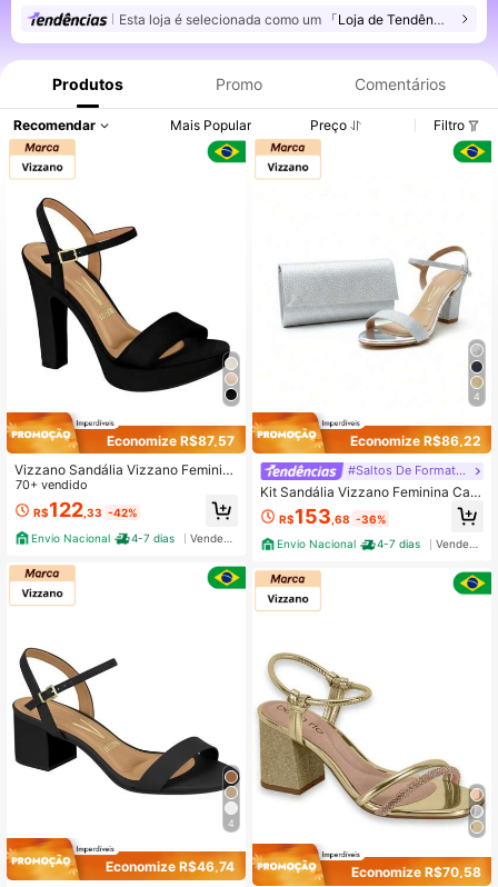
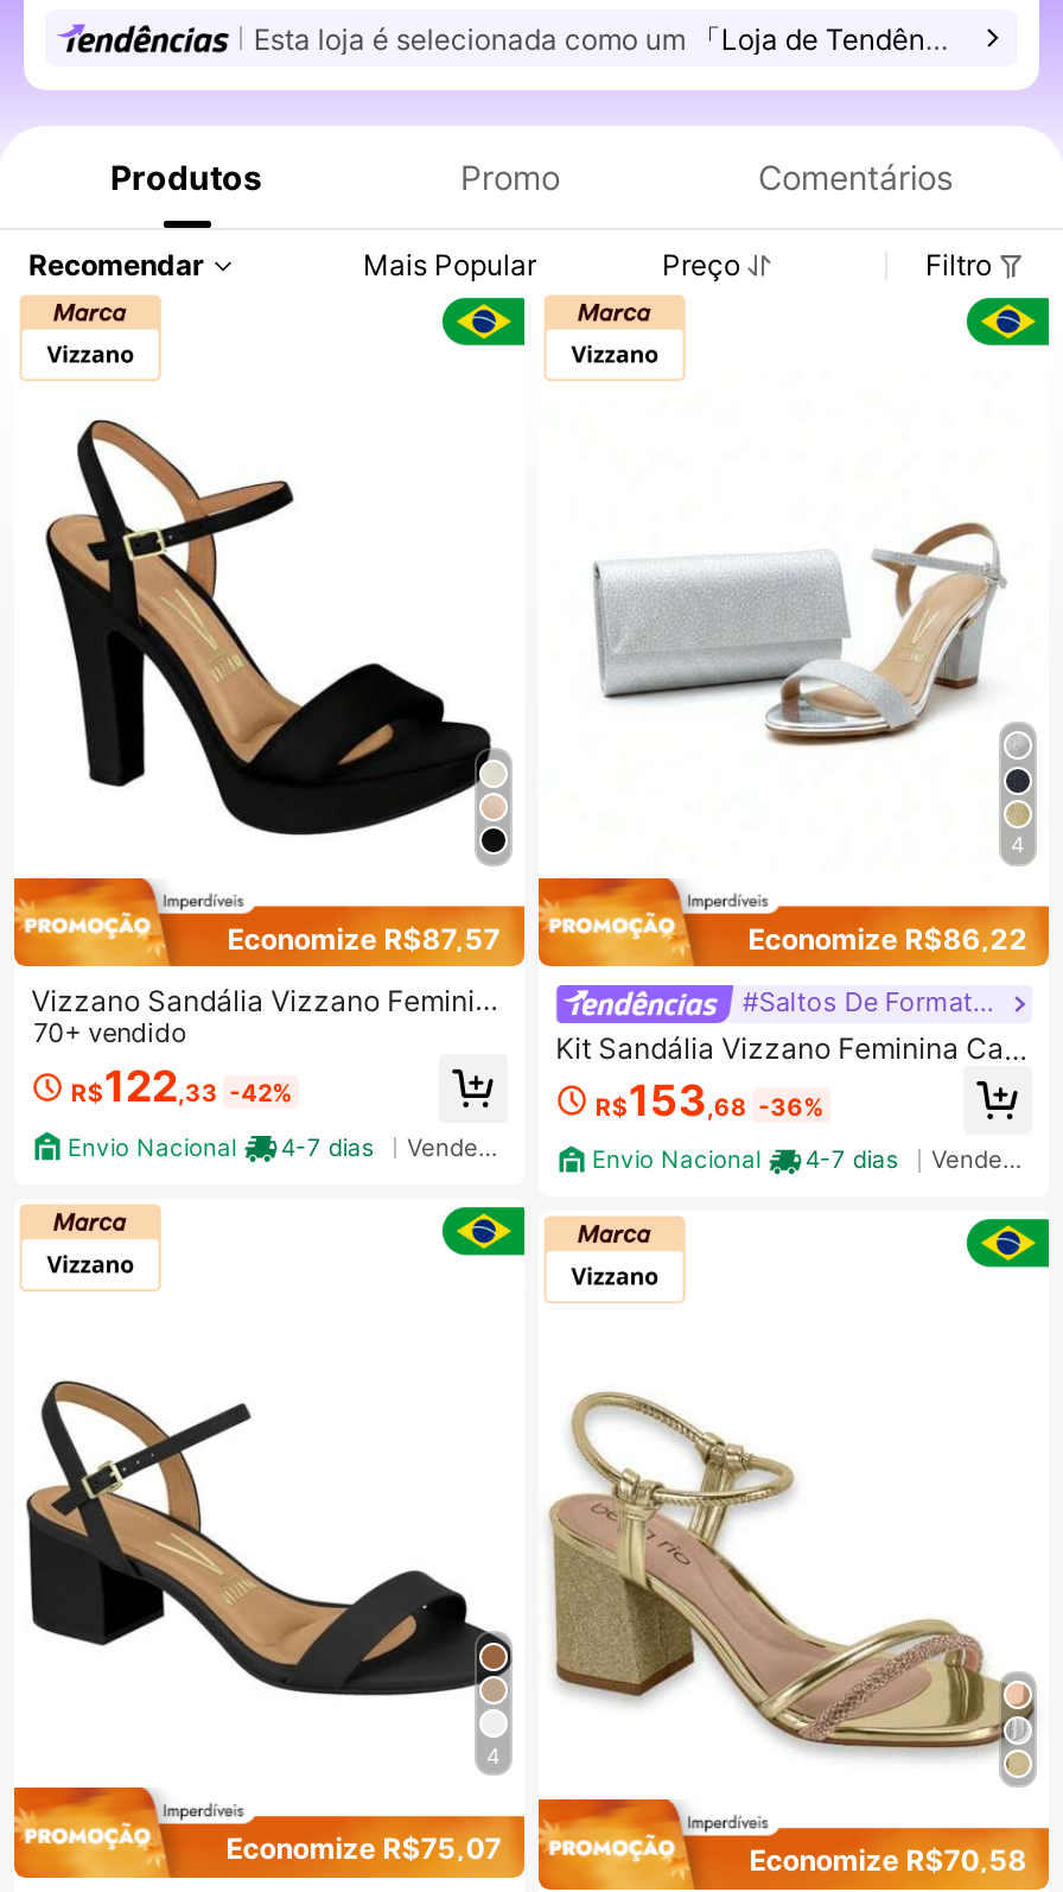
- Economize R$46,74
+ Economize R$75,07
